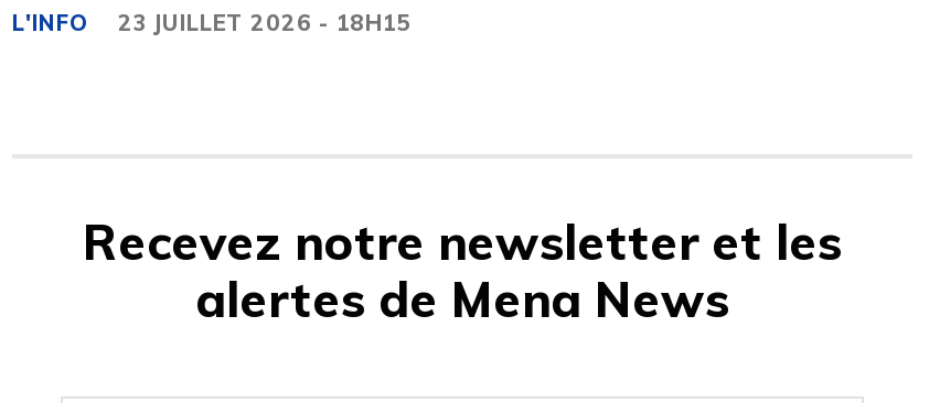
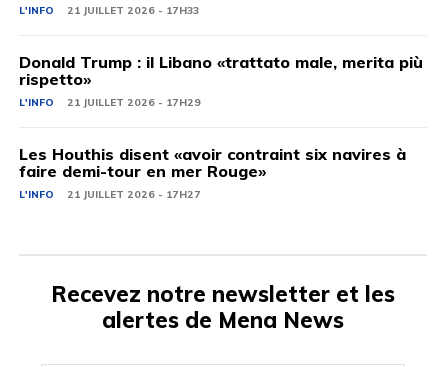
- 23 JUILLET 2026 - 18H15
+ 21 JUILLET 2026 - 17H33
+ Donald Trump : il Libano «trattato male, merita più
+ rispetto»
+ L'INFO
+ 21 JUILLET 2026 - 17H29
+ Les Houthis disent «avoir contraint six navires à
+ faire demi-tour en mer Rouge»
+ L'INFO
+ 21 JUILLET 2026 - 17H27
